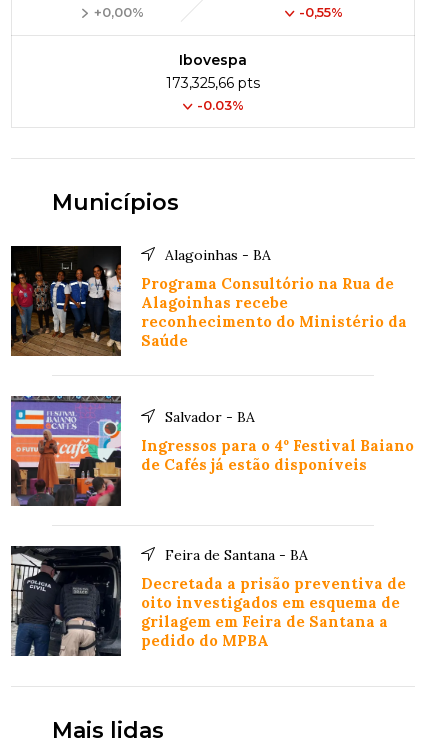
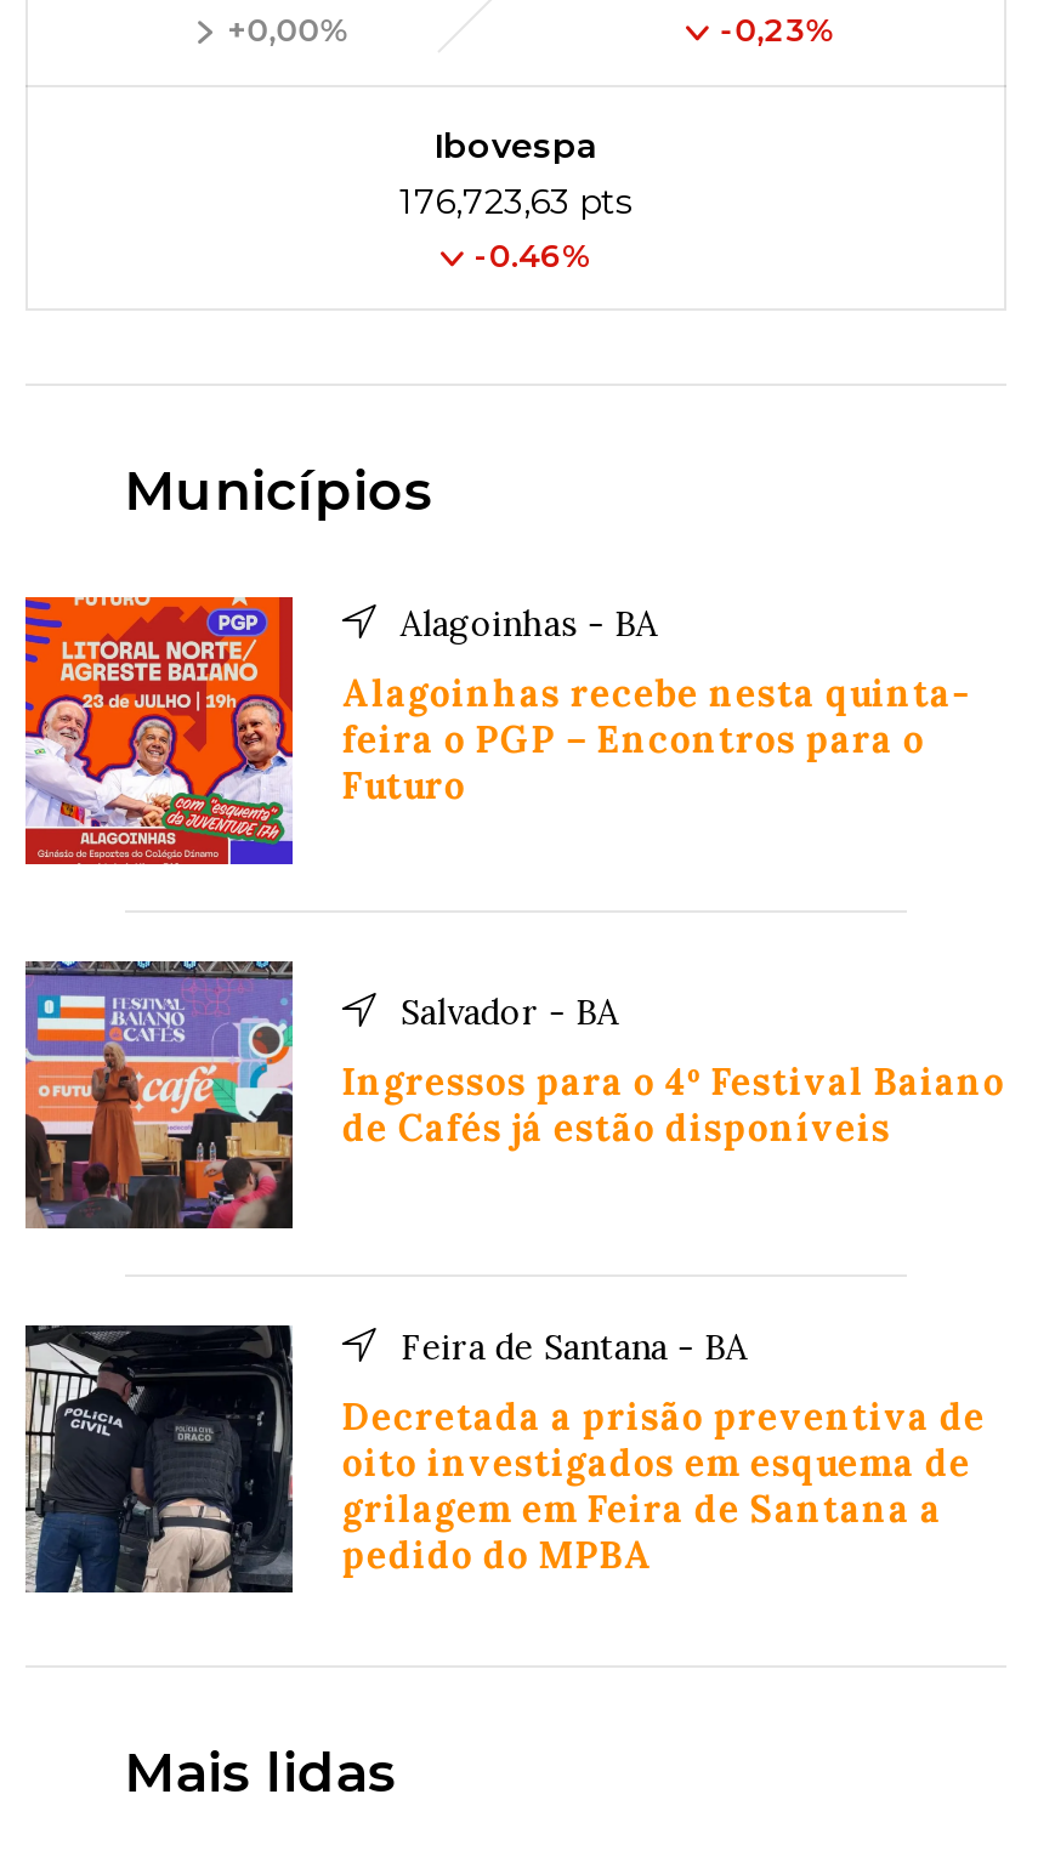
- -0,55%
+ -0,23%

- 173,325,66 pts
+ 176,723,63 pts

- -0.03%
+ -0.46%

- [image]
- Programa Consultório na Rua de
- Alagoinhas recebe
- reconhecimento do Ministério da
- Saúde
+ [image]
+ Alagoinhas recebe nesta quinta-
+ feira o PGP – Encontros para o
+ Futuro
